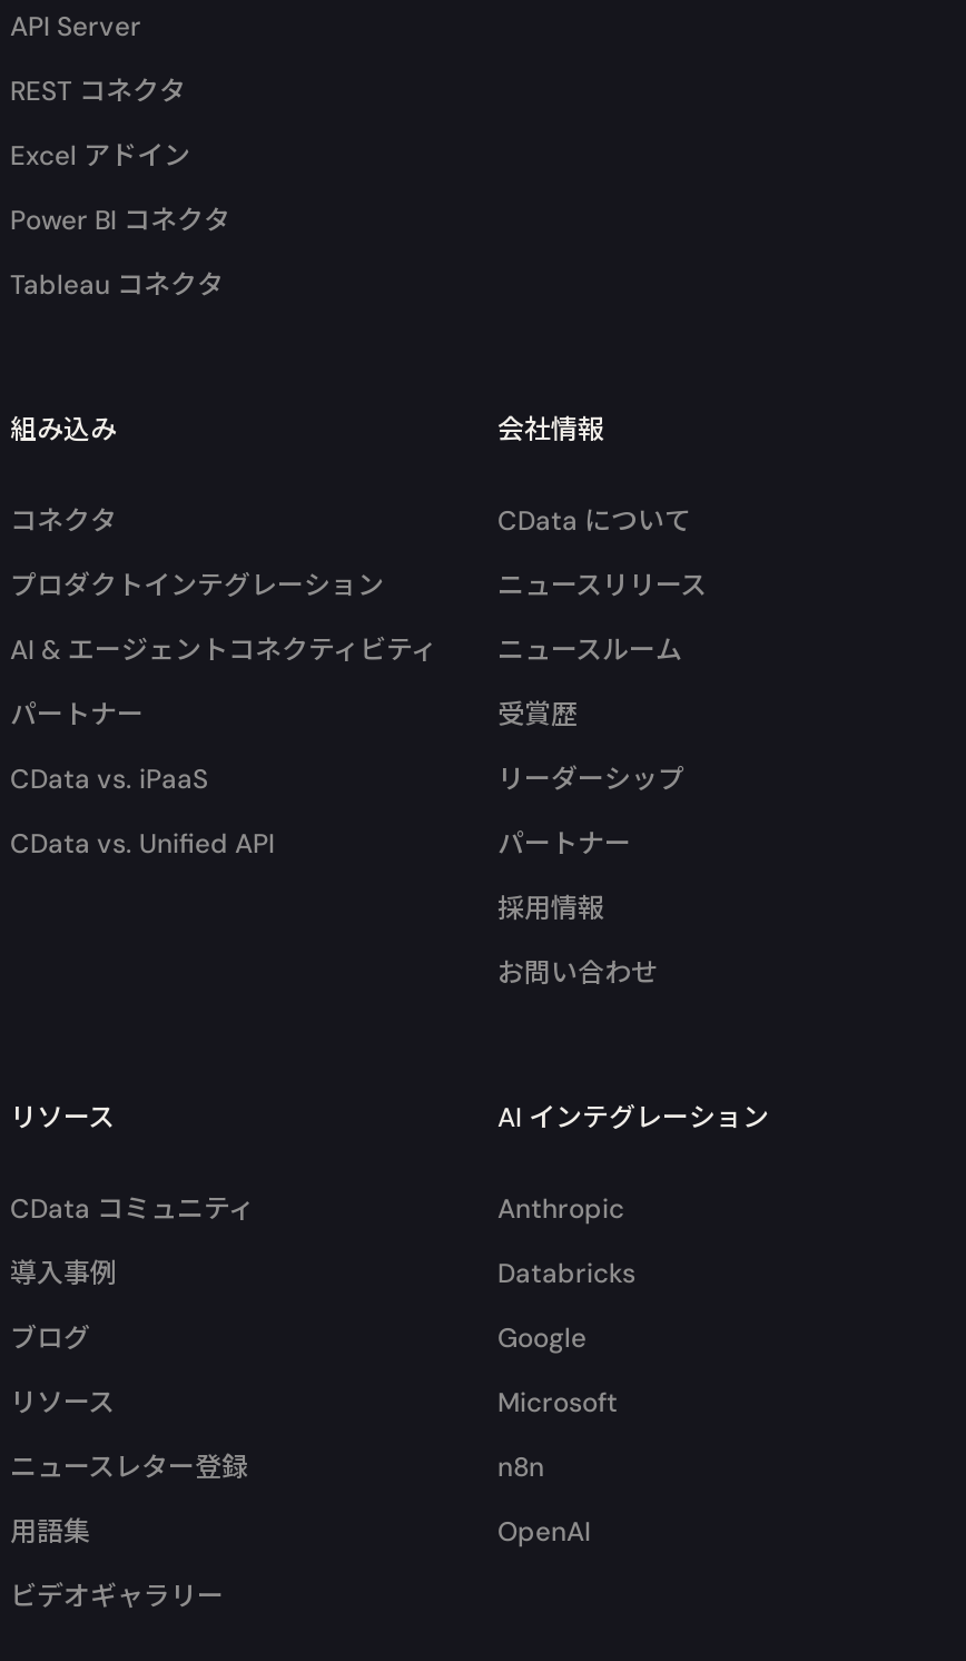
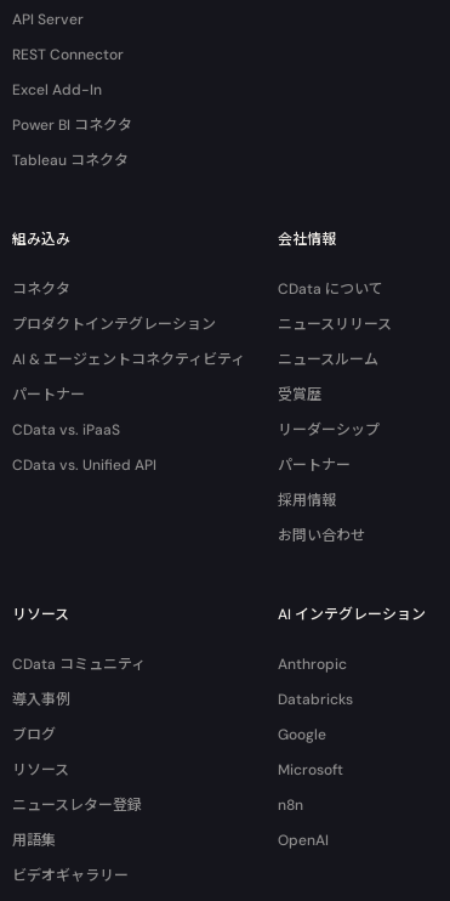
- REST コネクタ
+ REST Connector

- Excel アドイン
+ Excel Add-In
